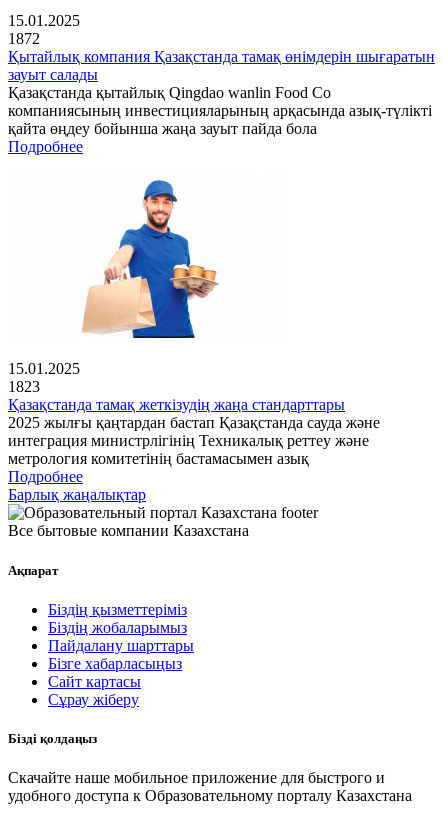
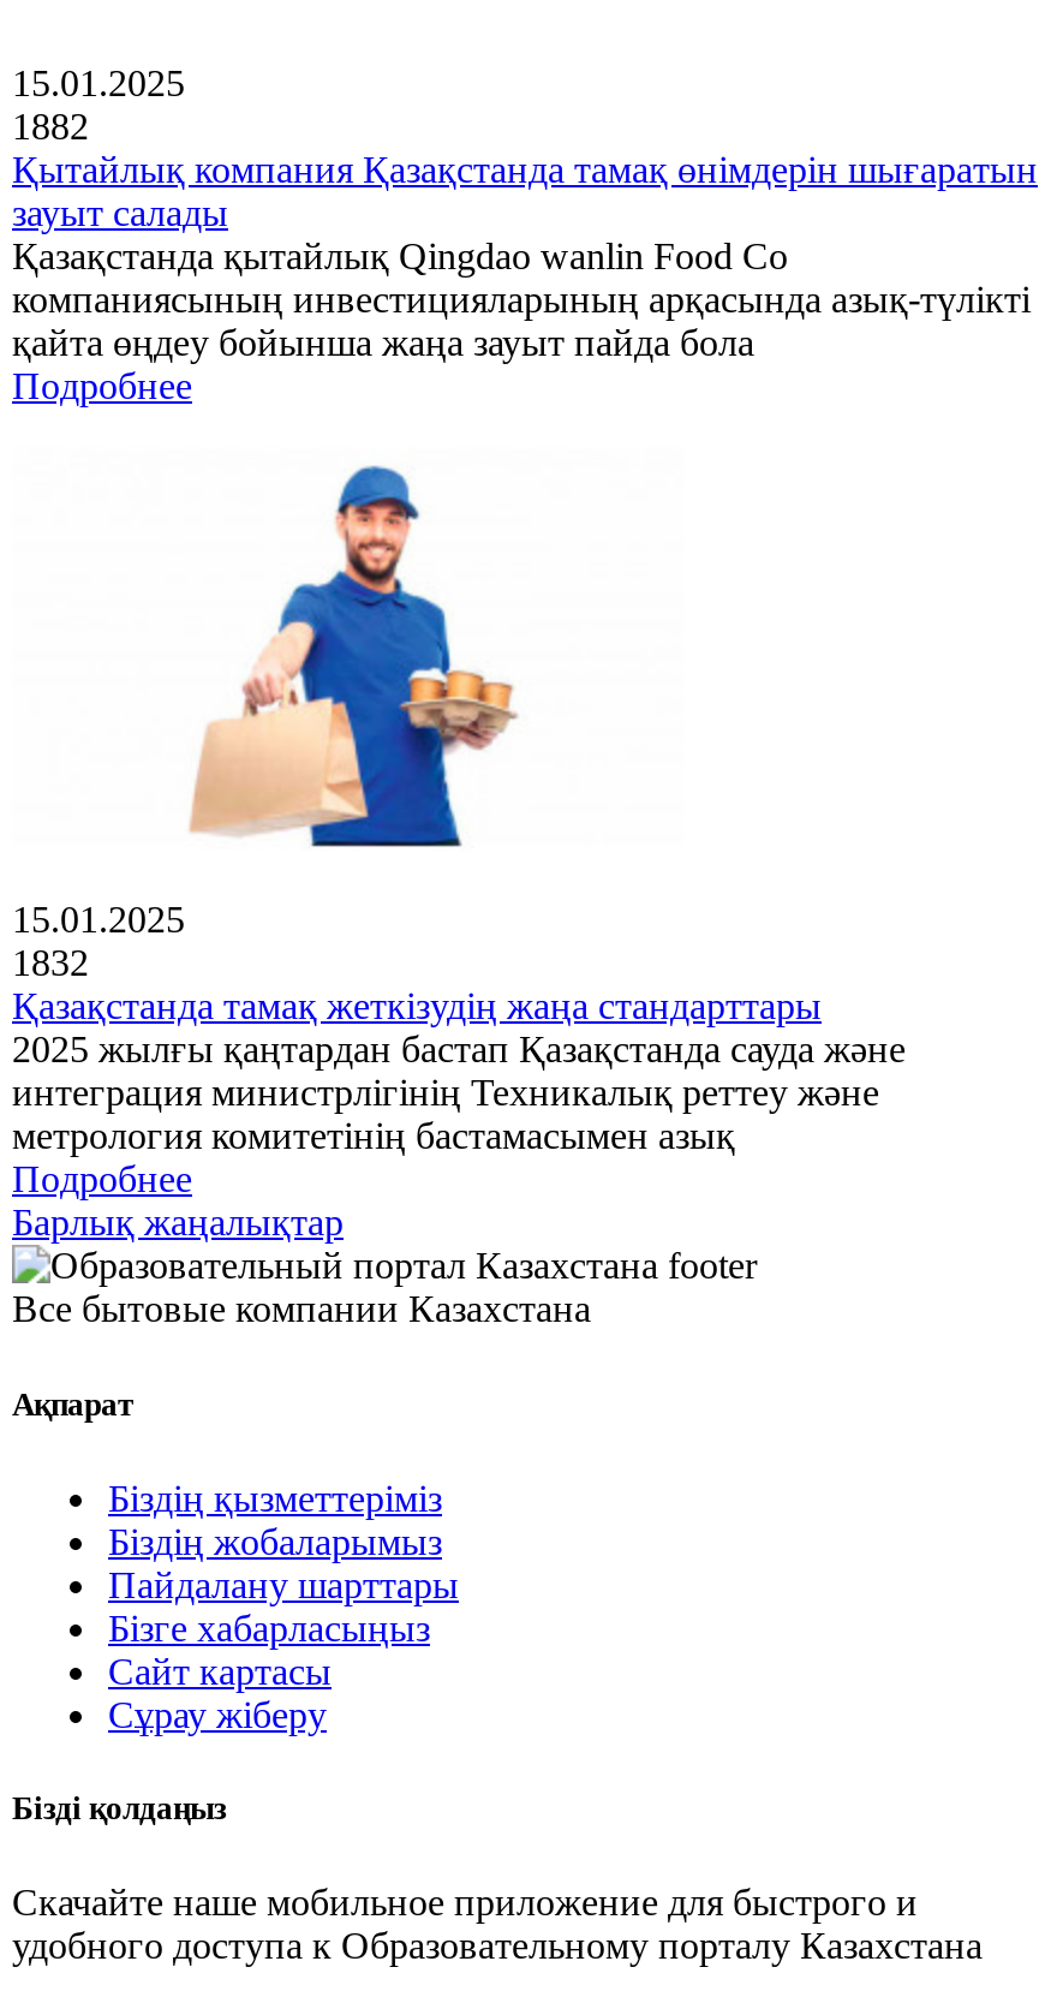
- 1872
+ 1882

- 1823
+ 1832
